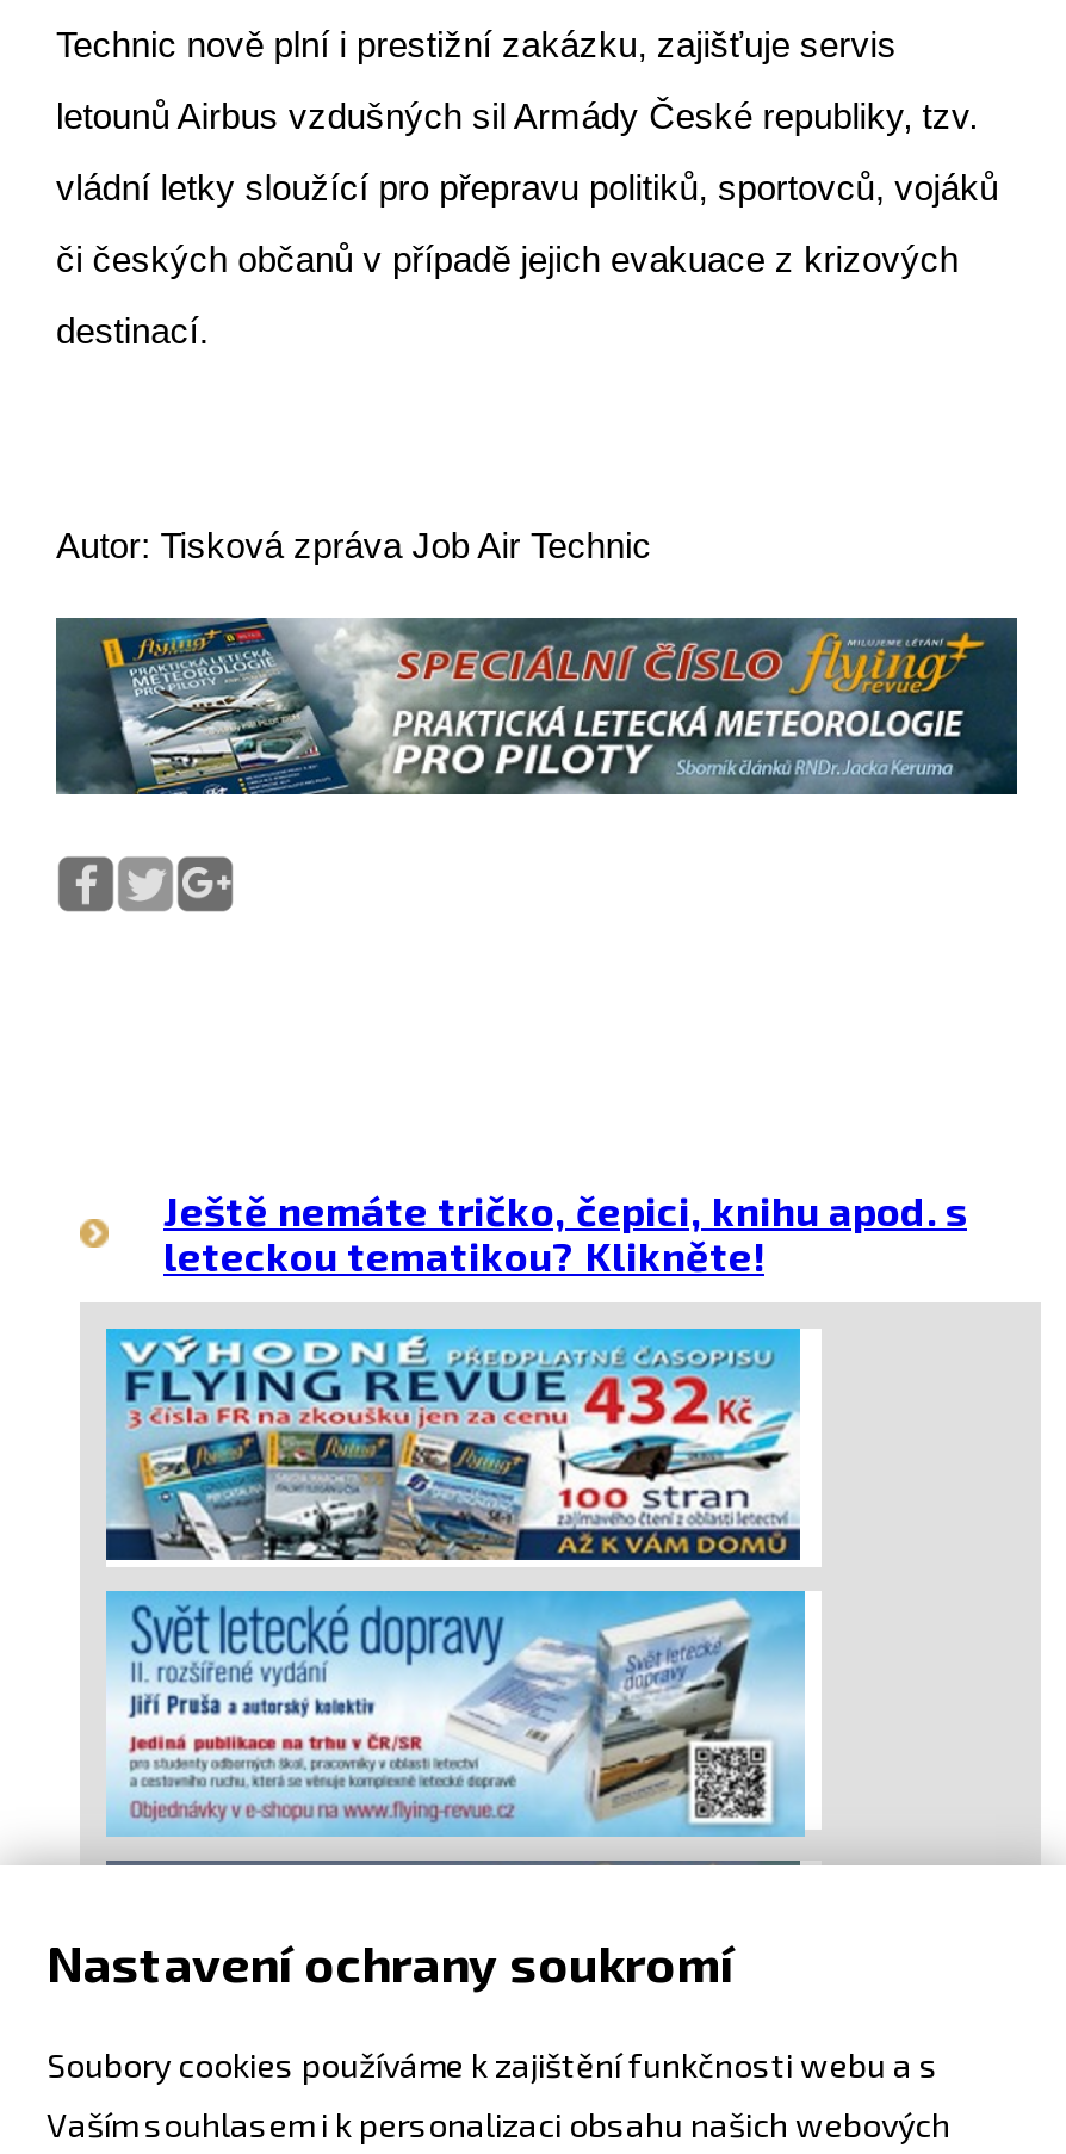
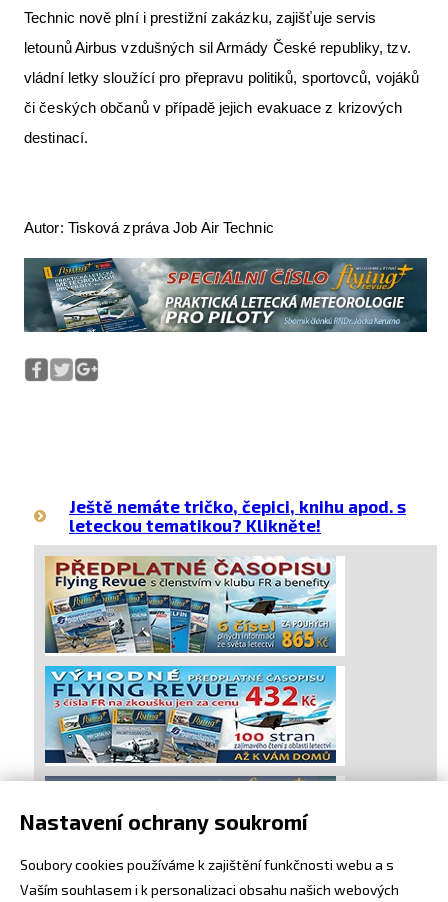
- [image]
+ [image]

- [image]
+ [image]
